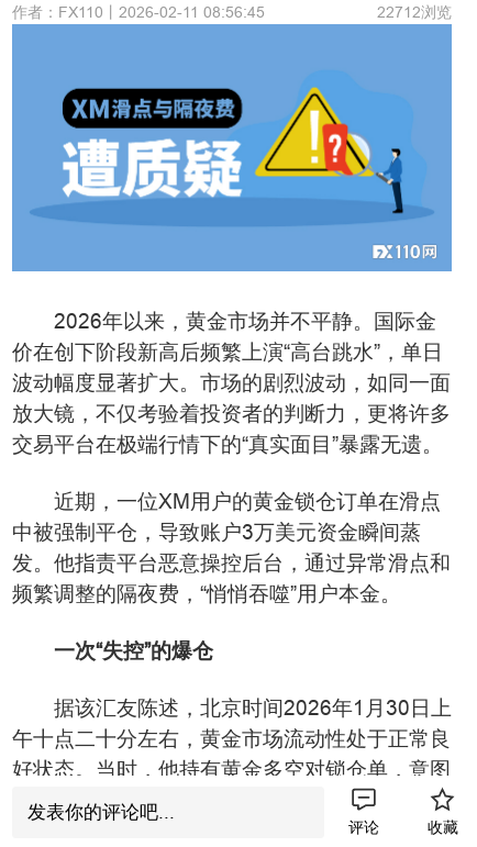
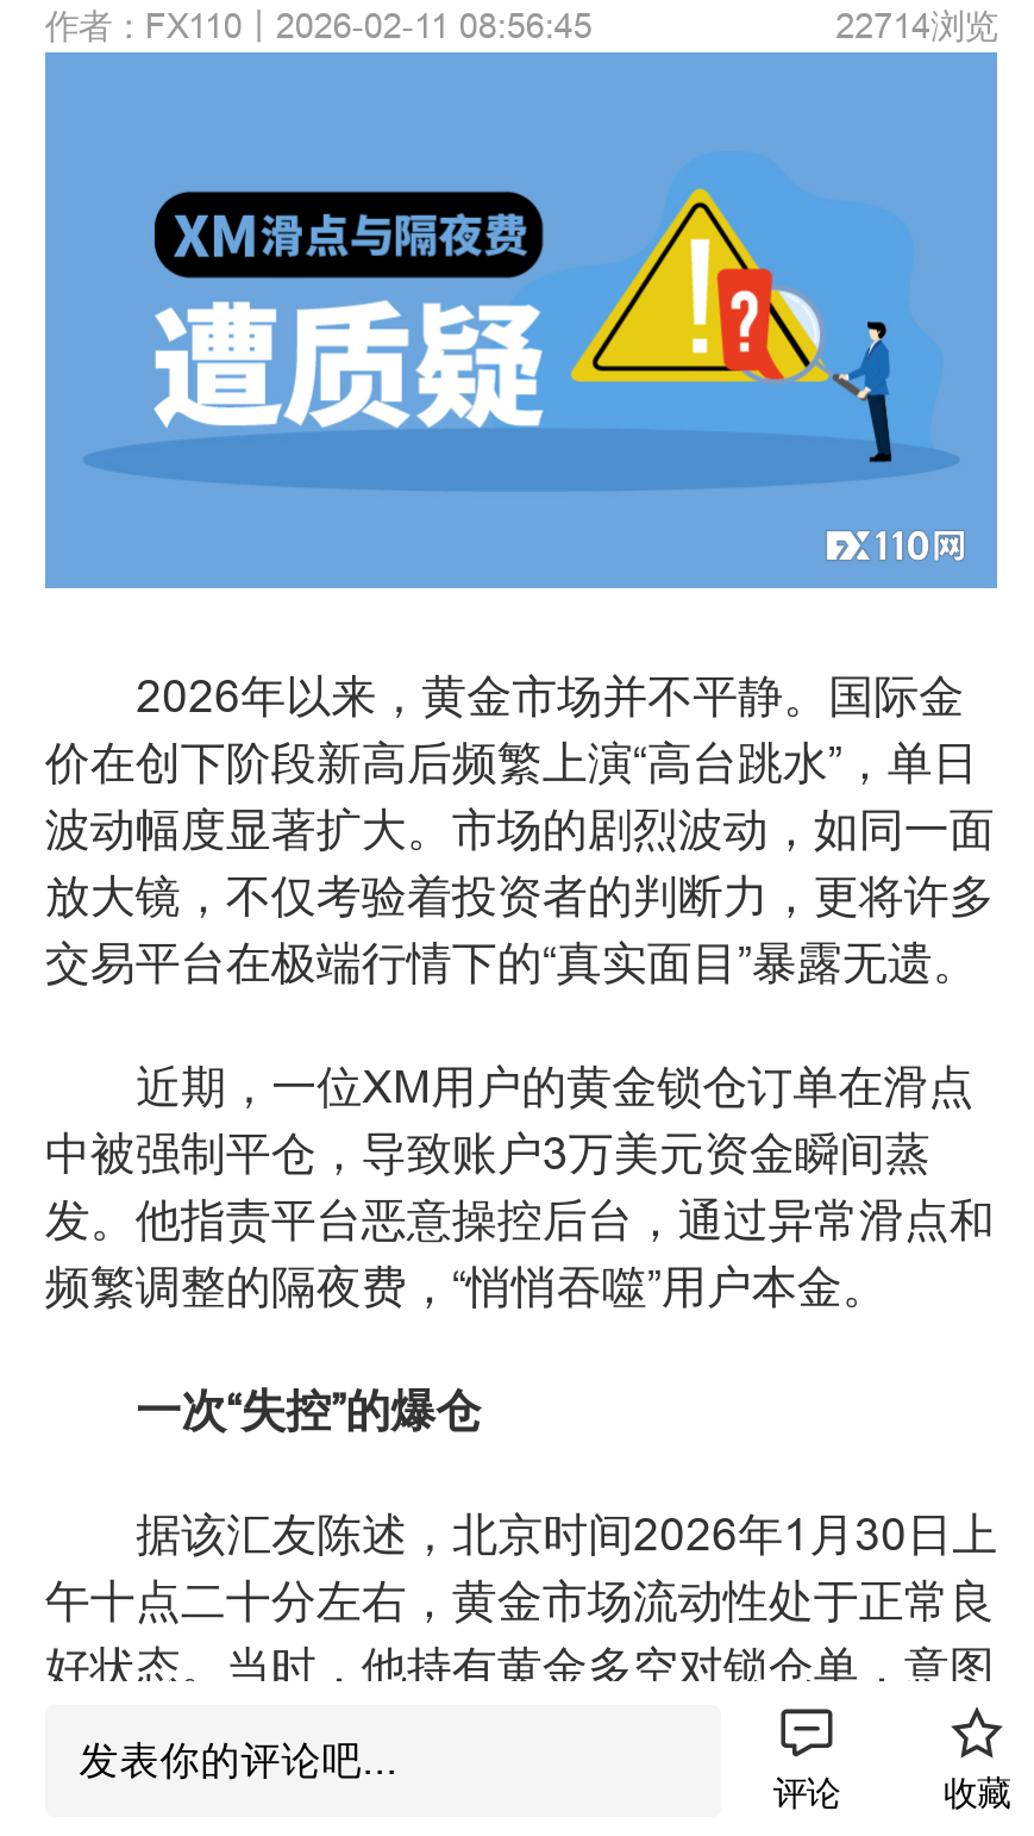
- 22712浏览
+ 22714浏览
